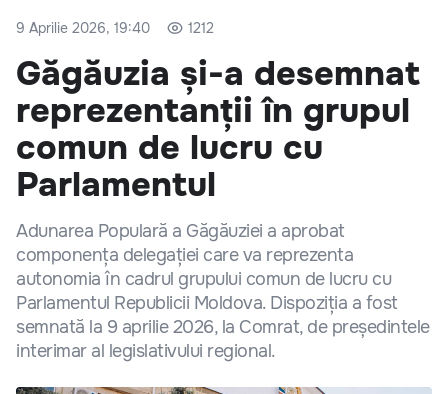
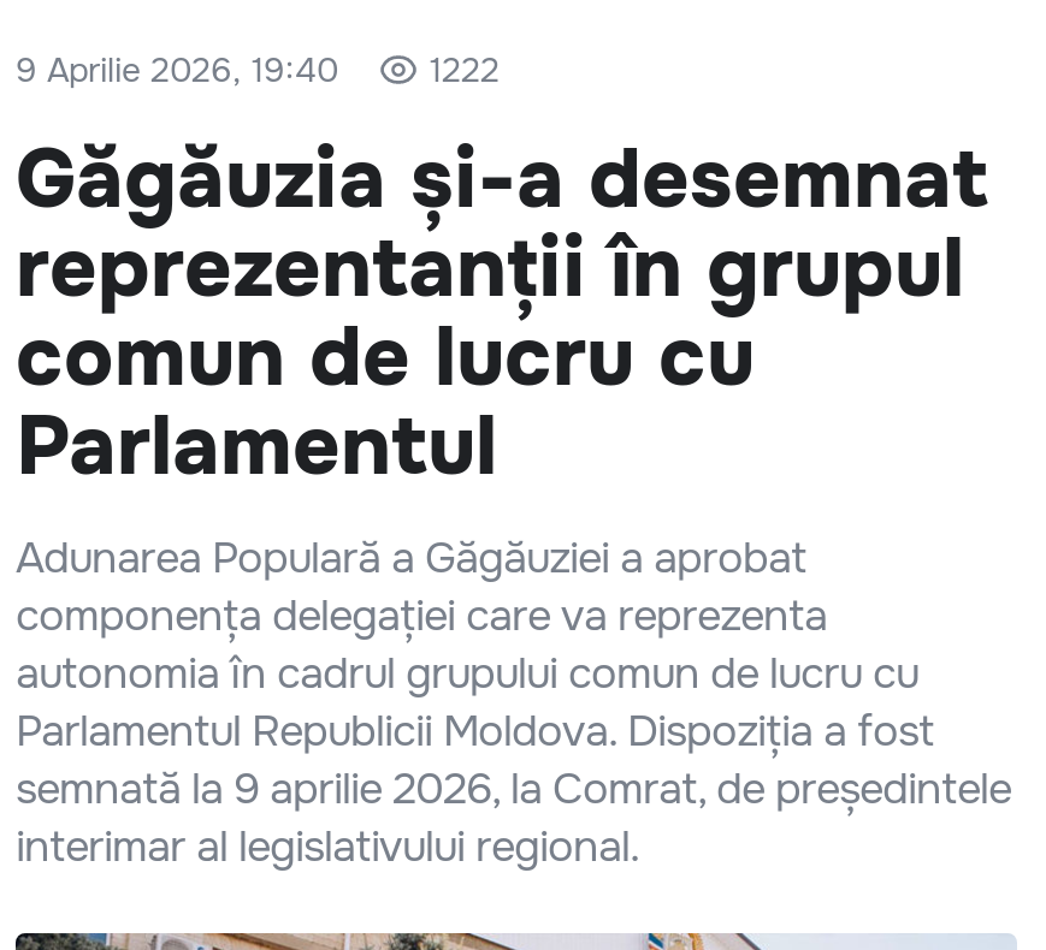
- 1212
+ 1222
